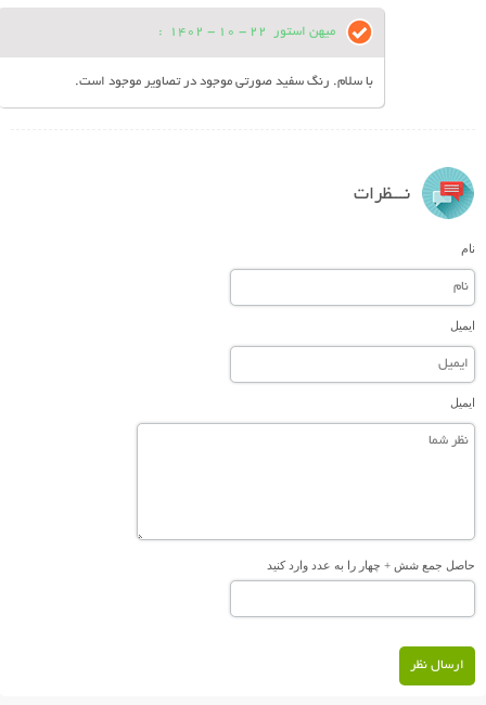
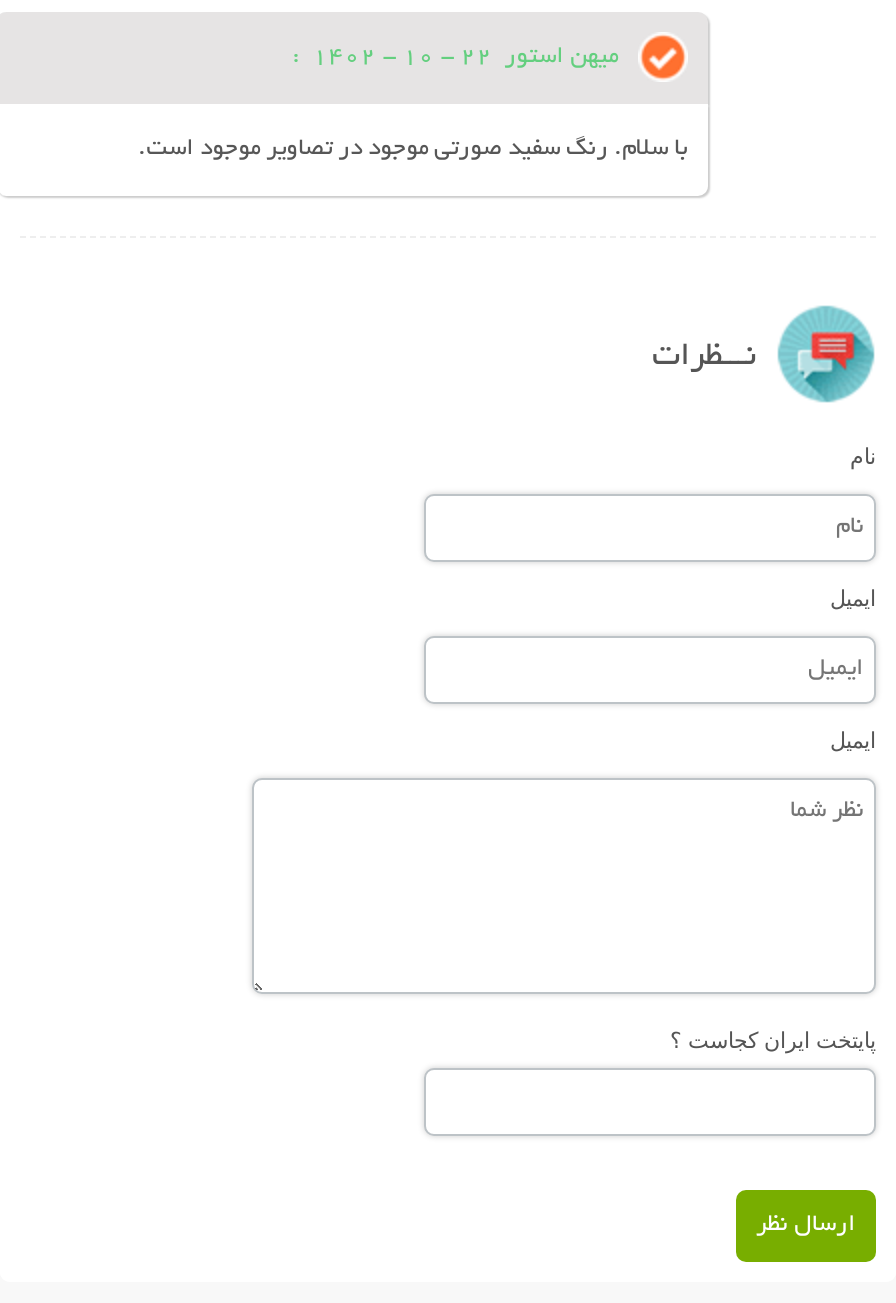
- حاصل جمع شش + چهار را به عدد وارد کنید
+ پایتخت ایران کجاست ؟
